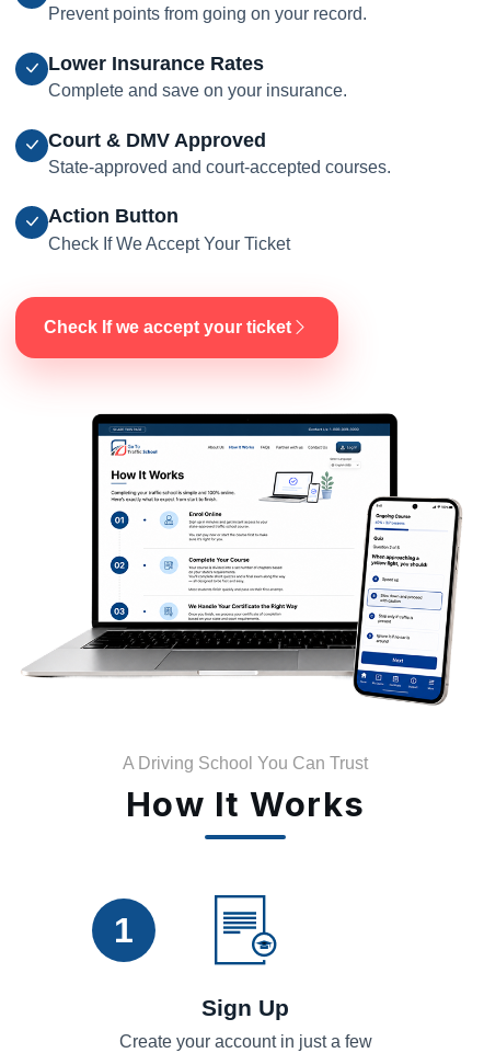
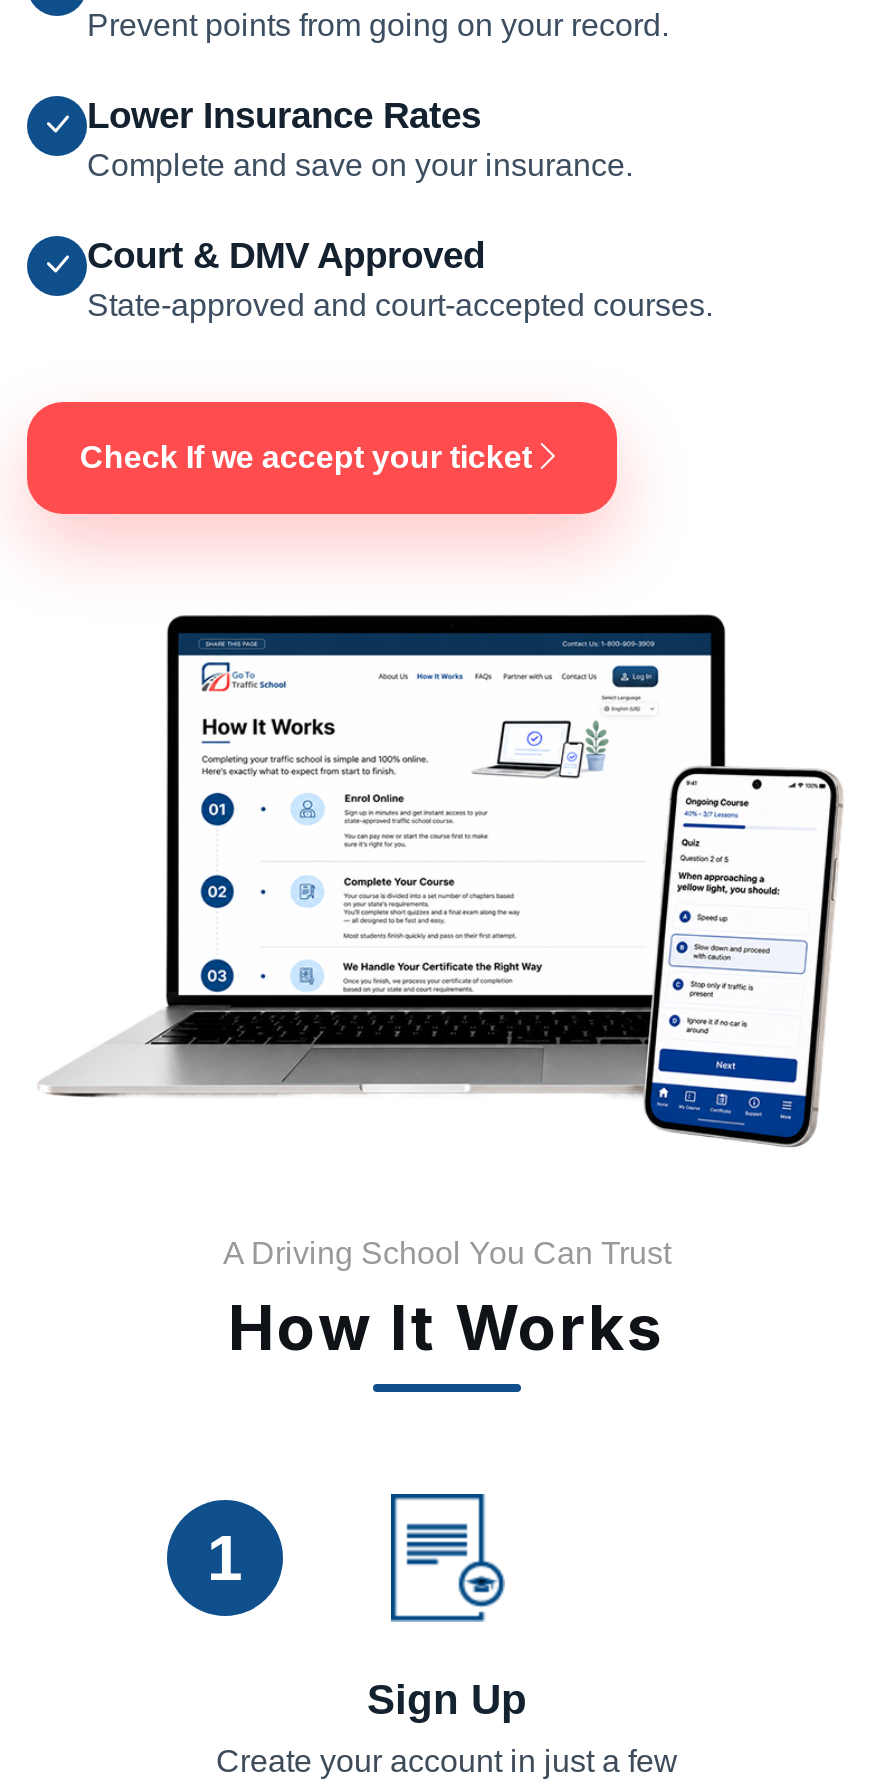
- Action Button
- Check If We Accept Your Ticket
